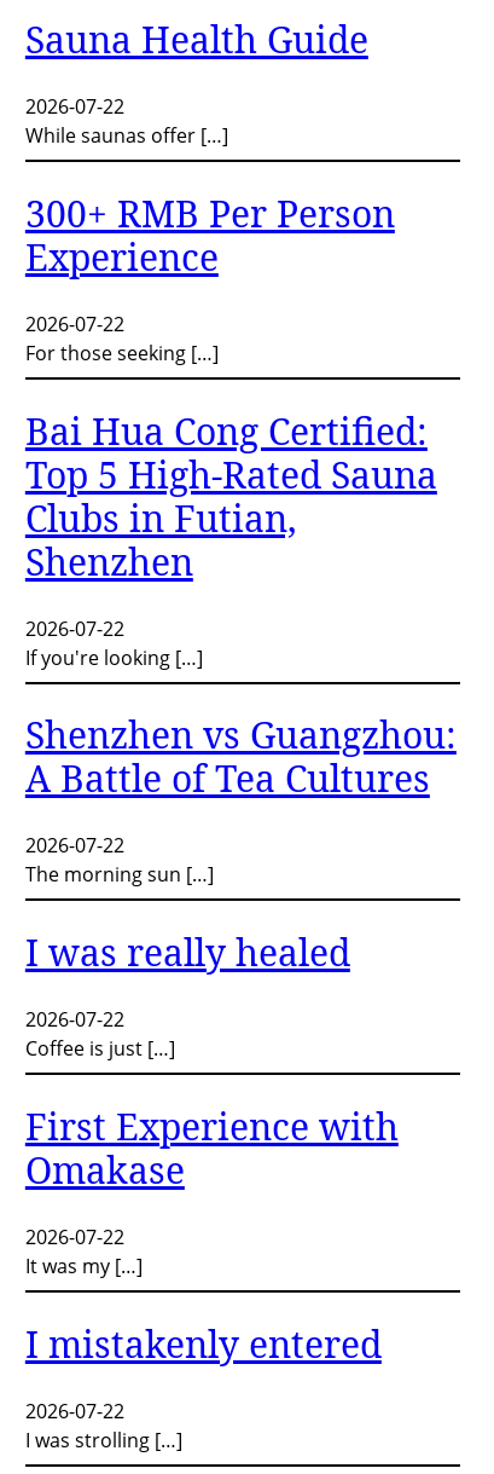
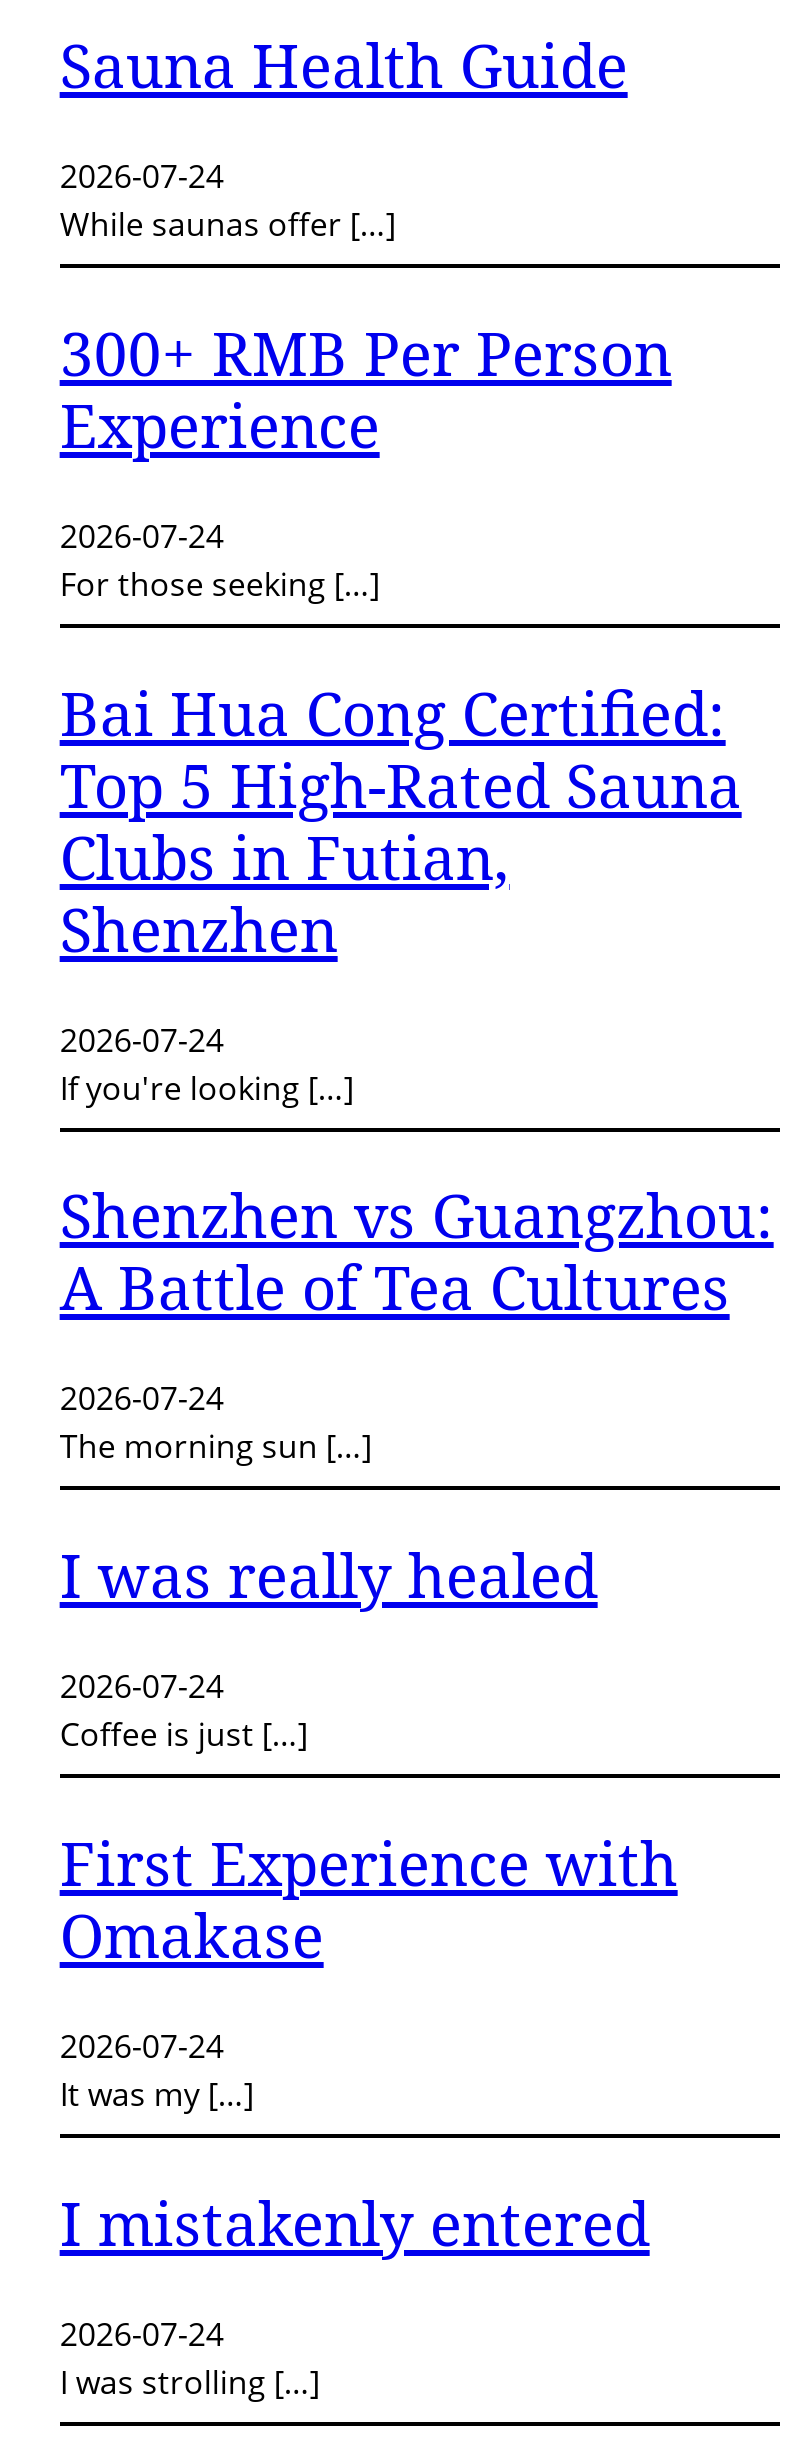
- 2026-07-22
+ 2026-07-24

- 2026-07-22
+ 2026-07-24

- 2026-07-22
+ 2026-07-24

- 2026-07-22
+ 2026-07-24

- 2026-07-22
+ 2026-07-24

- 2026-07-22
+ 2026-07-24

- 2026-07-22
+ 2026-07-24
